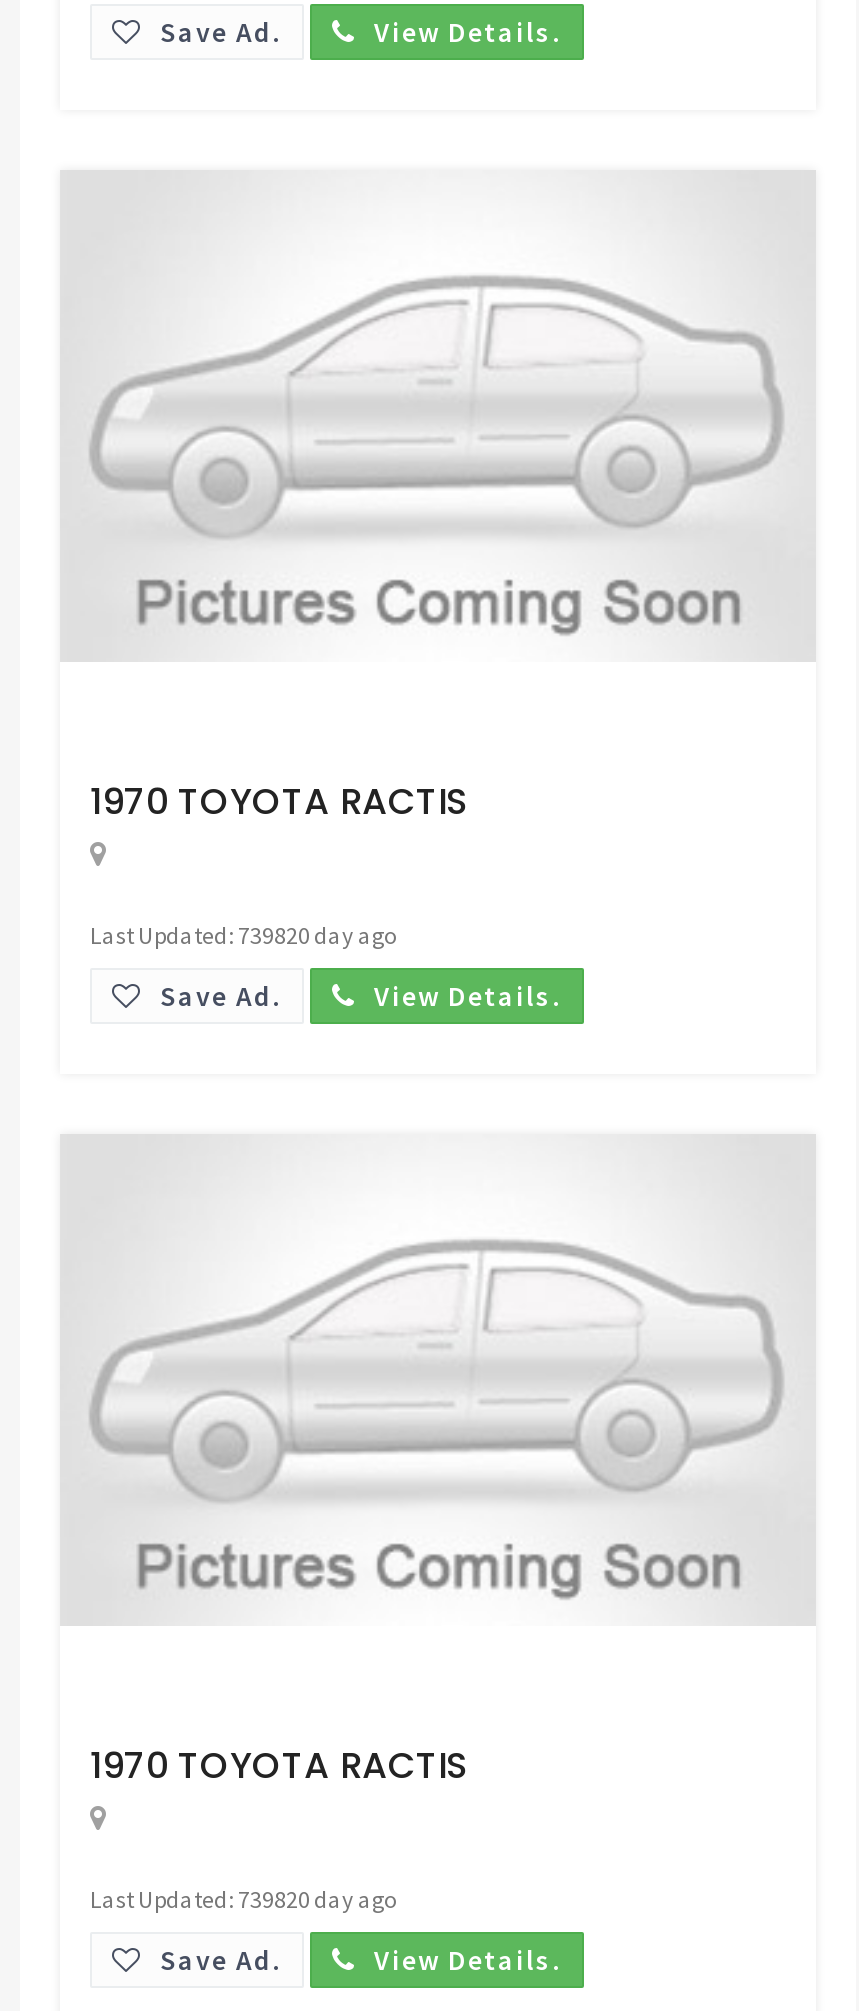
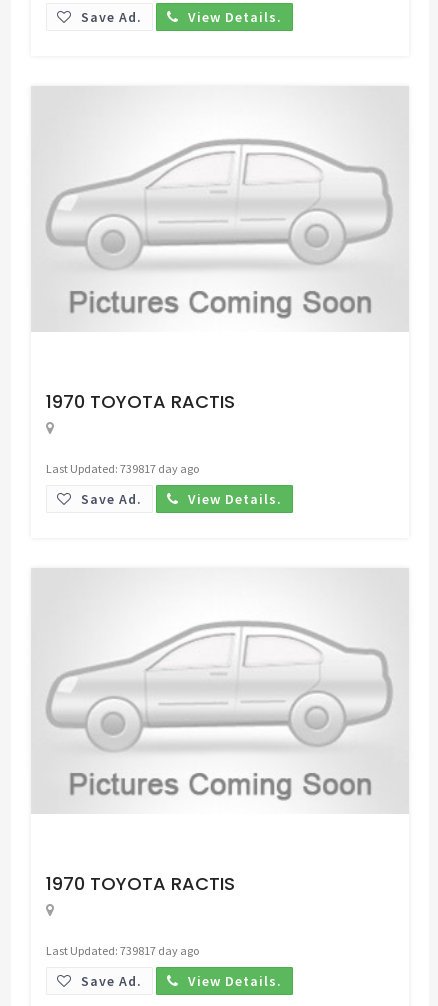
- Last Updated: 739820 day ago
+ Last Updated: 739817 day ago

- Last Updated: 739820 day ago
+ Last Updated: 739817 day ago
